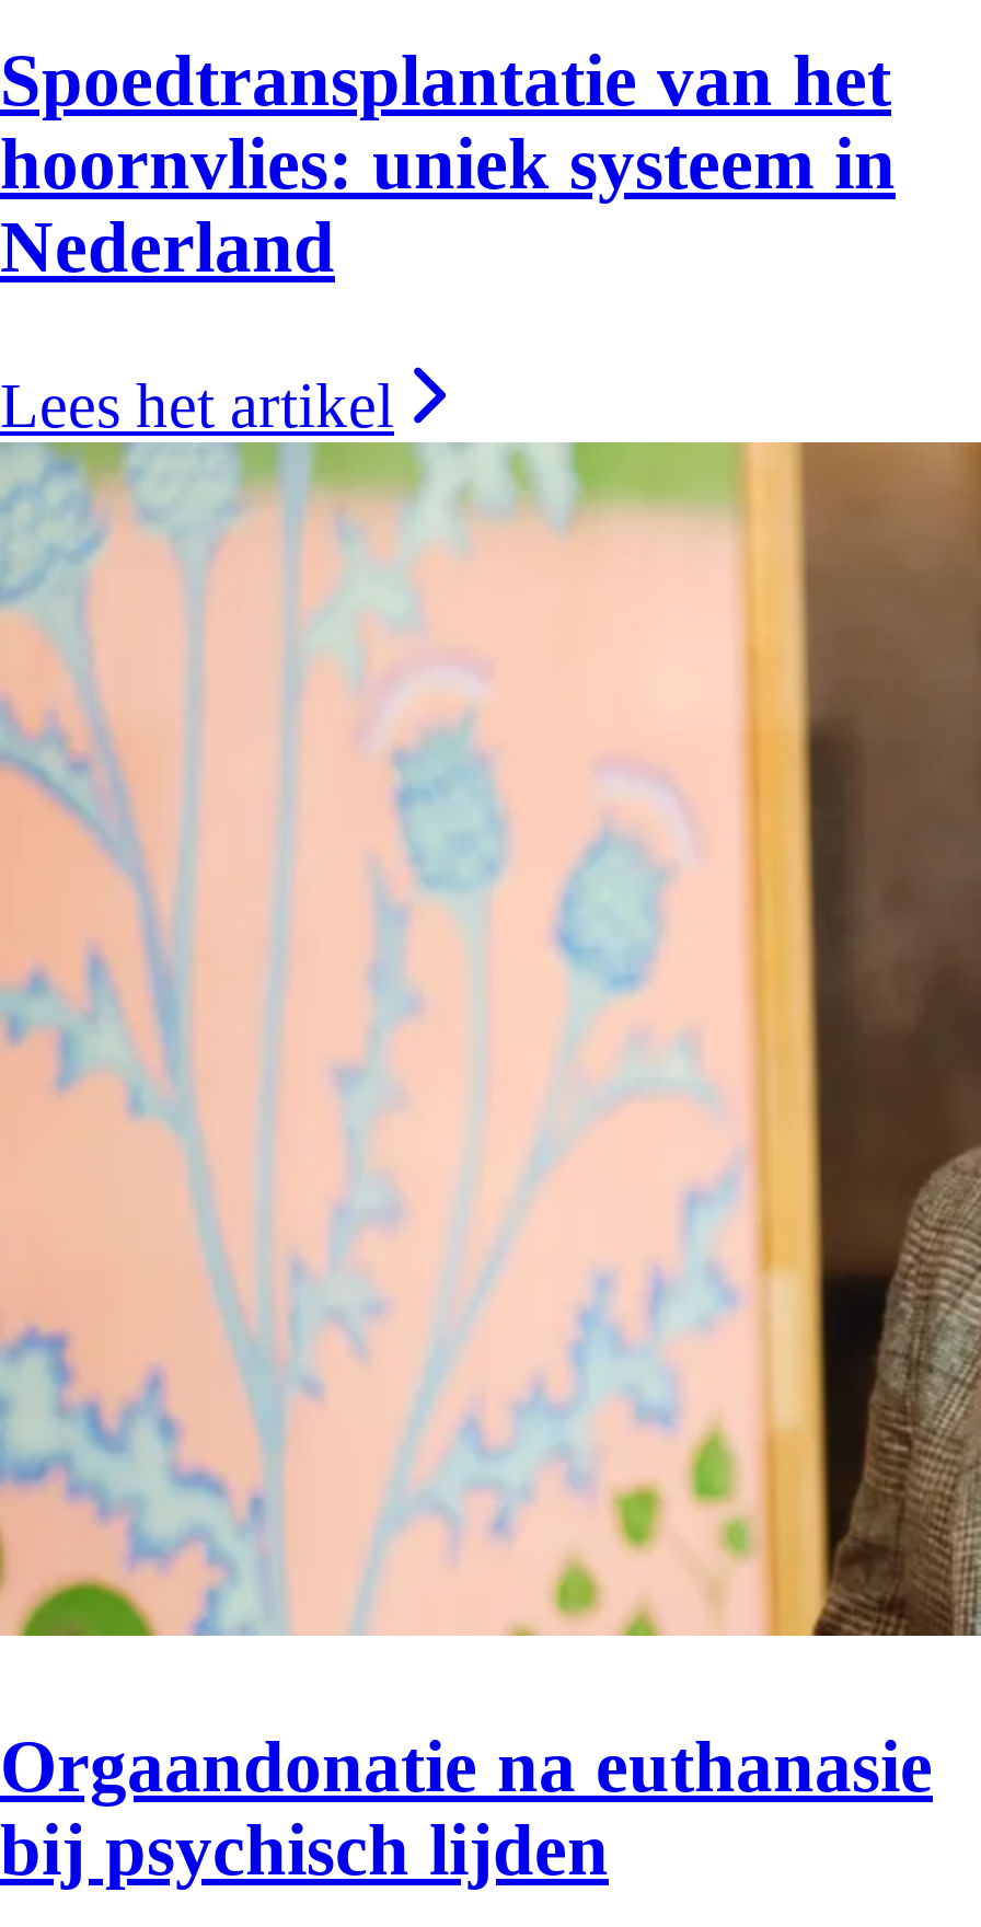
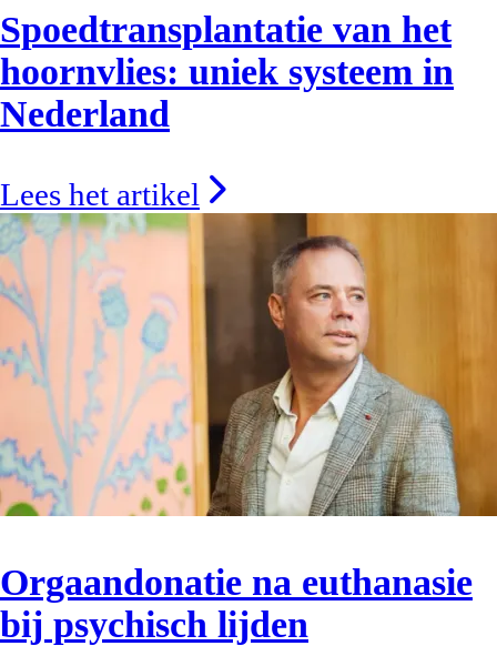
- [image]
+ [image]
